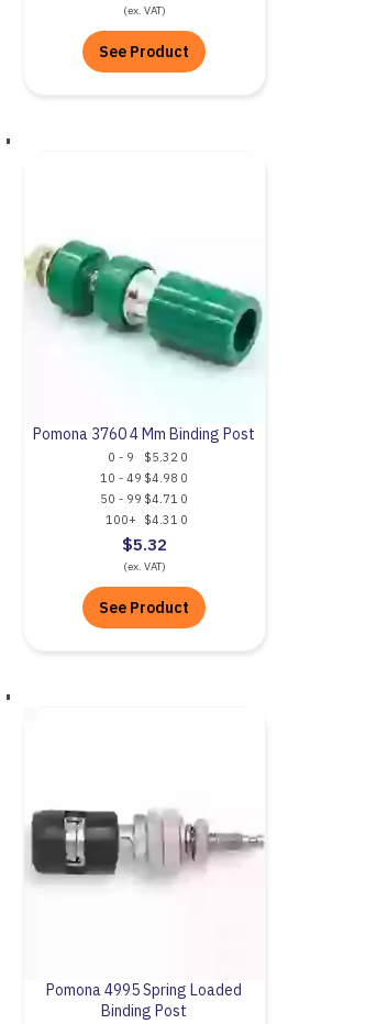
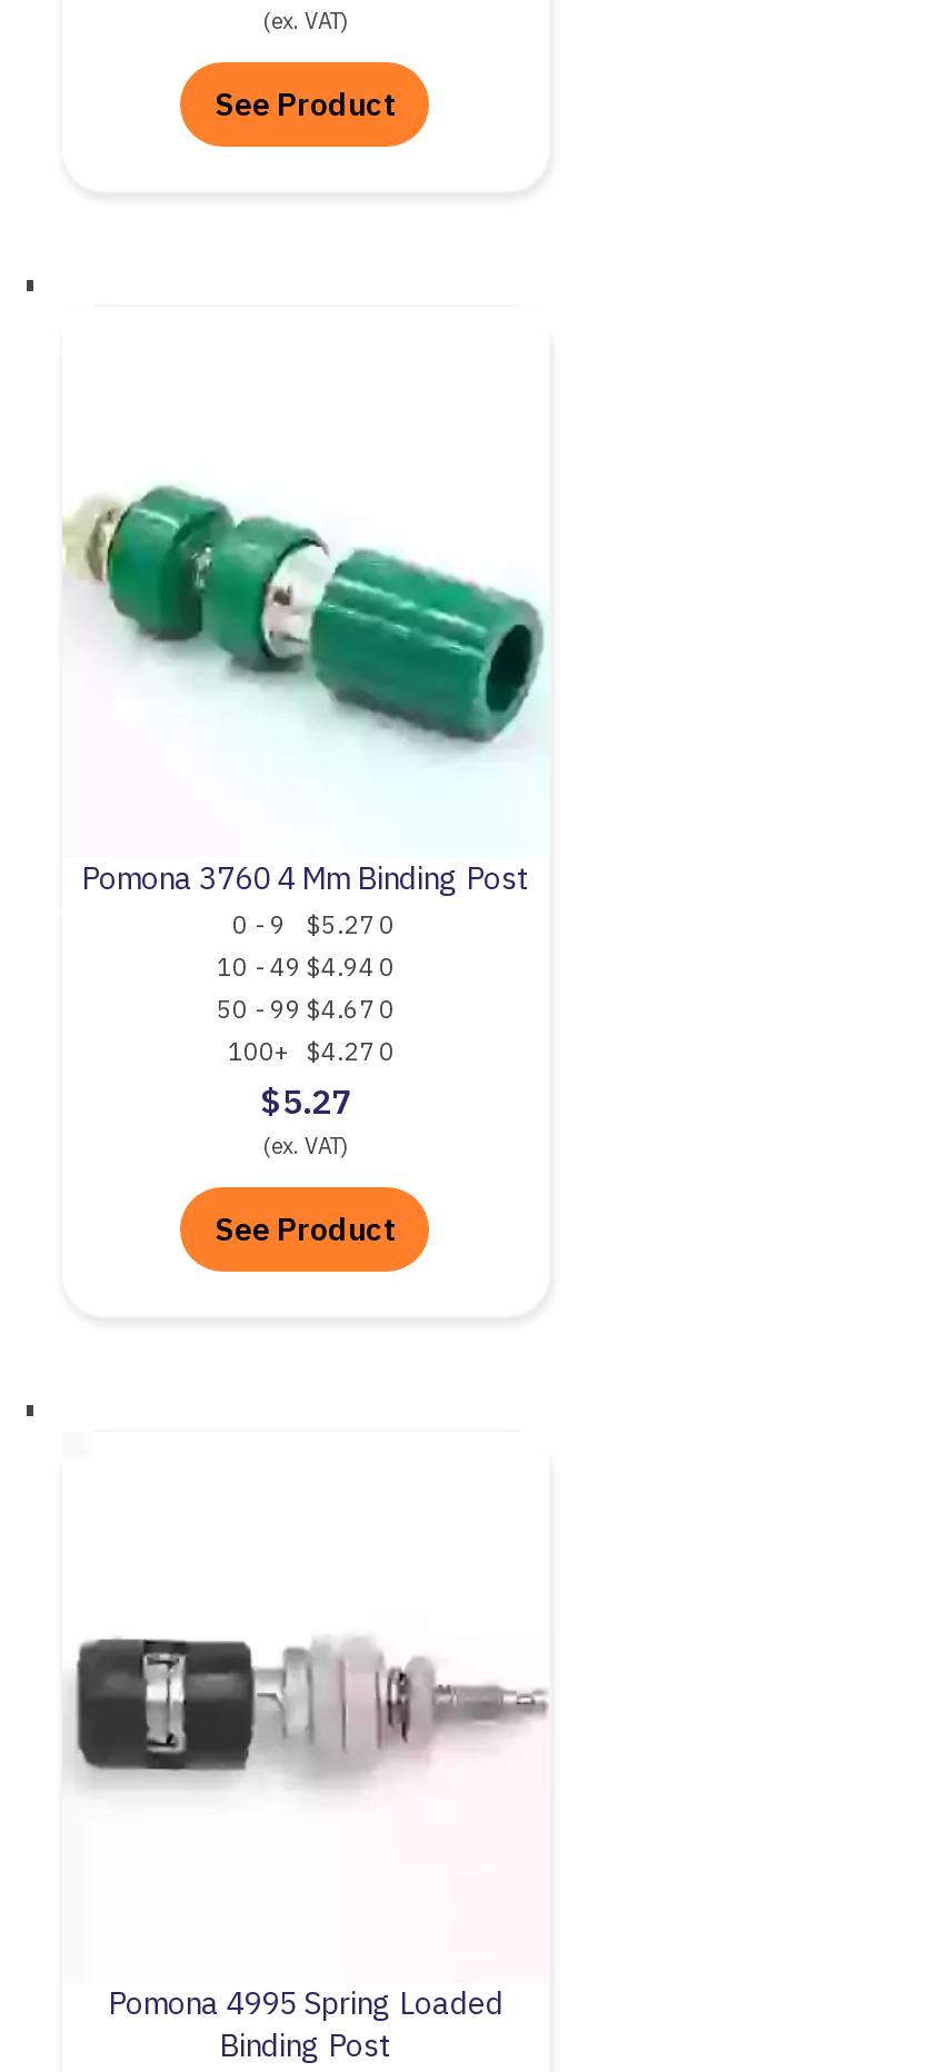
- 0 - 9 $5.32 0
+ 0 - 9 $5.27 0

- 10 - 49 $4.98 0
+ 10 - 49 $4.94 0

- 50 - 99 $4.71 0
+ 50 - 99 $4.67 0

- 100+ $4.31 0
+ 100+ $4.27 0

- $5.32
+ $5.27
